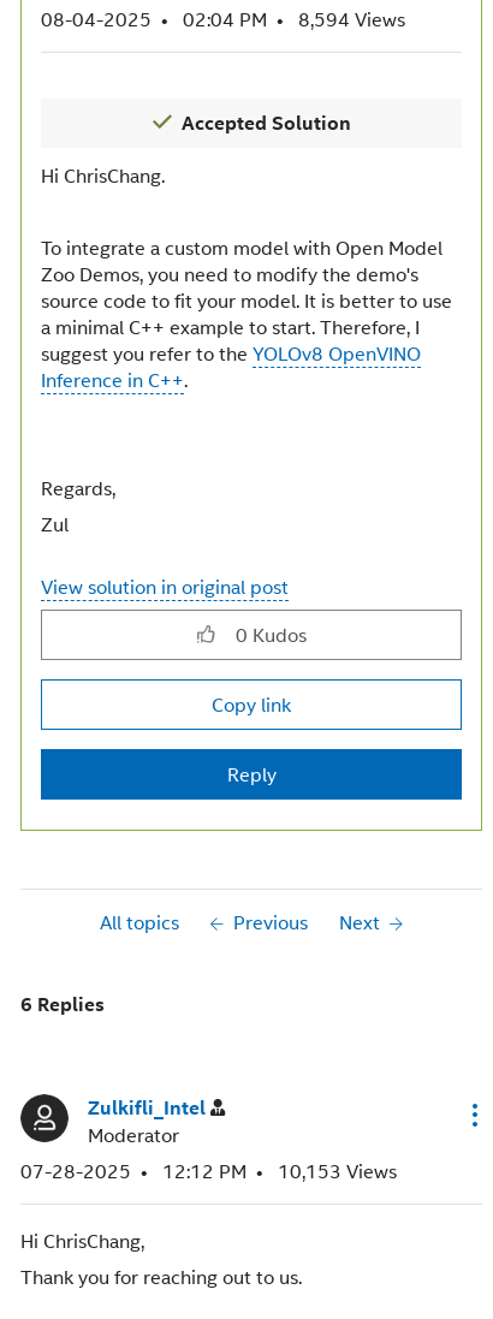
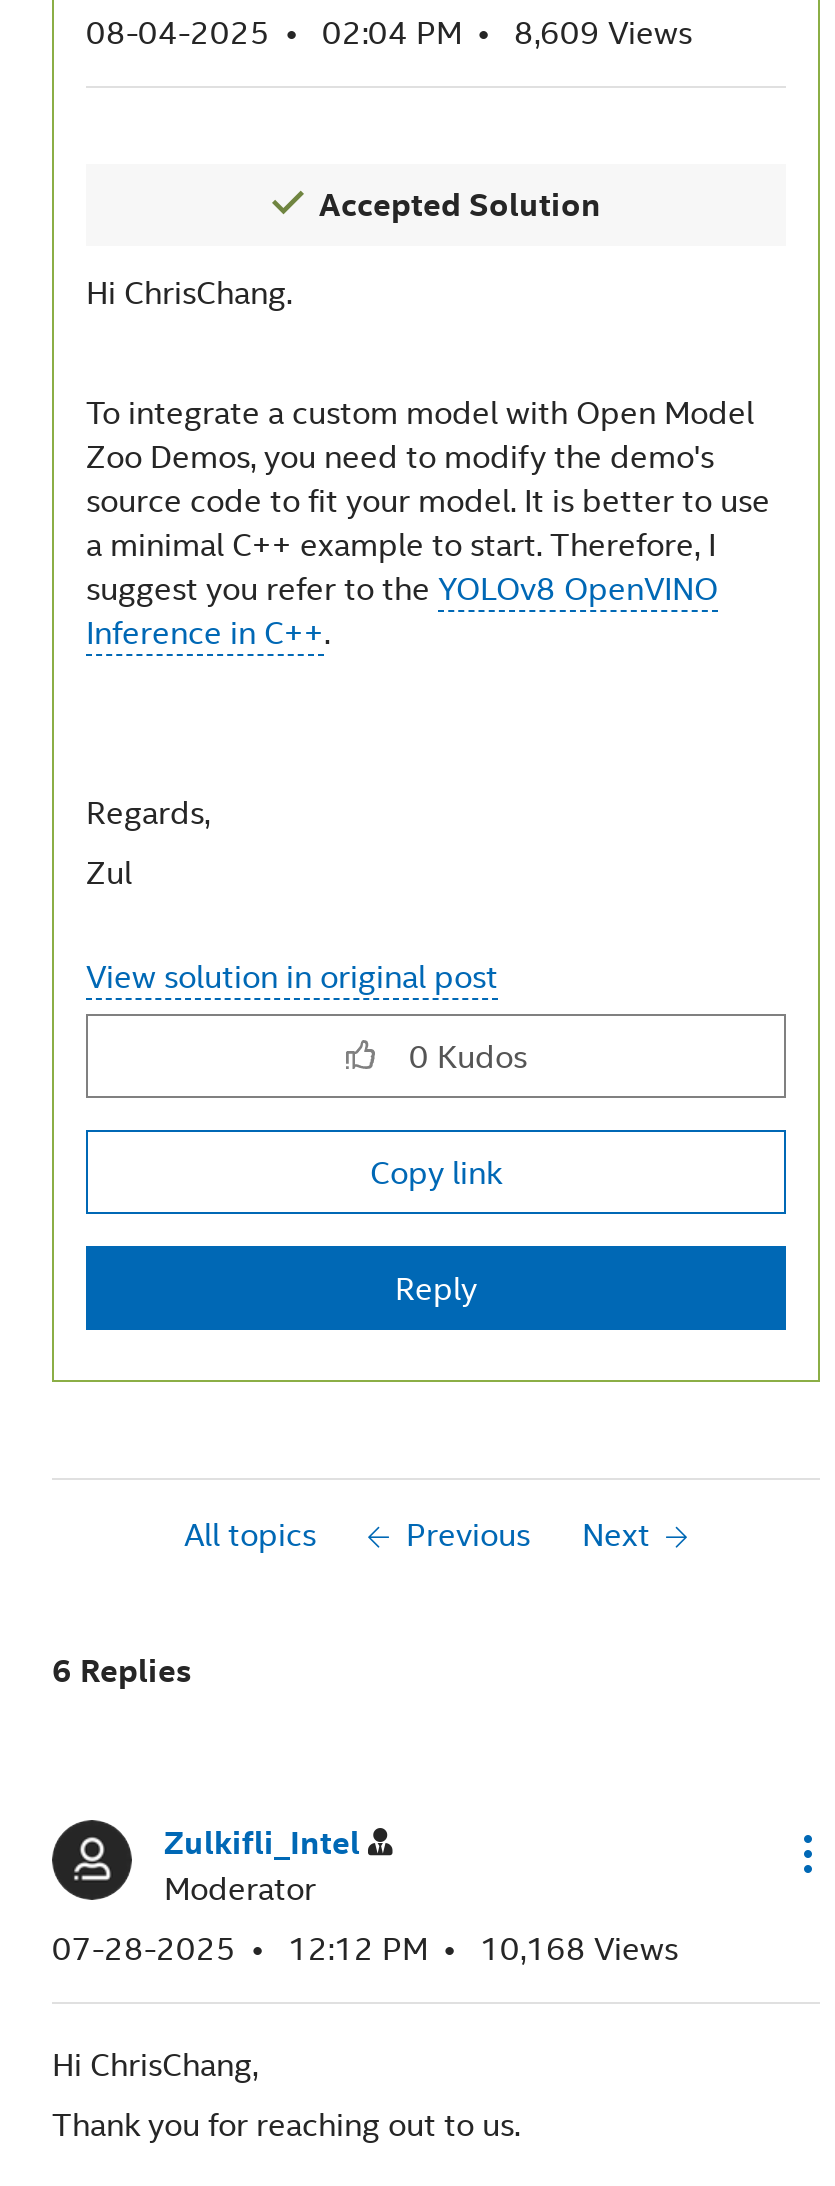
- 08-04-2025 02:04 PM 8,594 Views
+ 08-04-2025 02:04 PM 8,609 Views

- 07-28-2025 12:12 PM 10,153 Views
+ 07-28-2025 12:12 PM 10,168 Views
